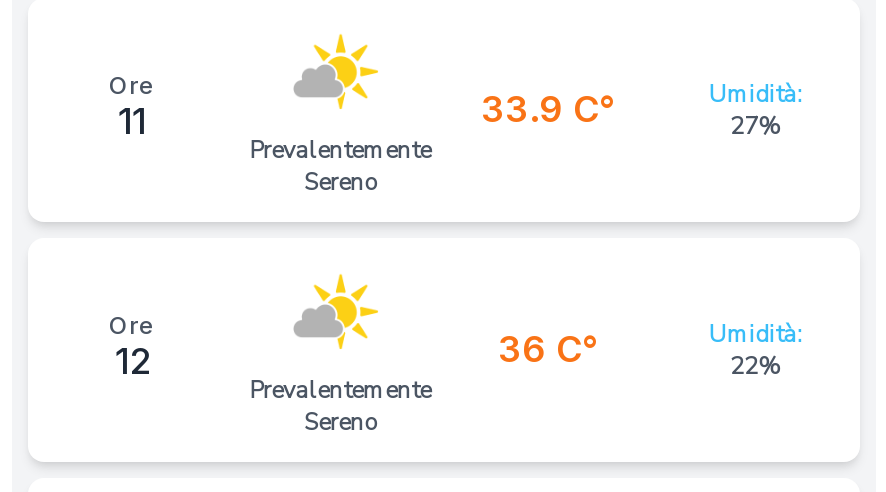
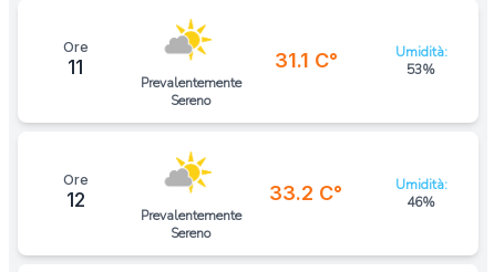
- 33.9 C°
+ 31.1 C°

- 27%
+ 53%

- 36 C°
+ 33.2 C°

- 22%
+ 46%
